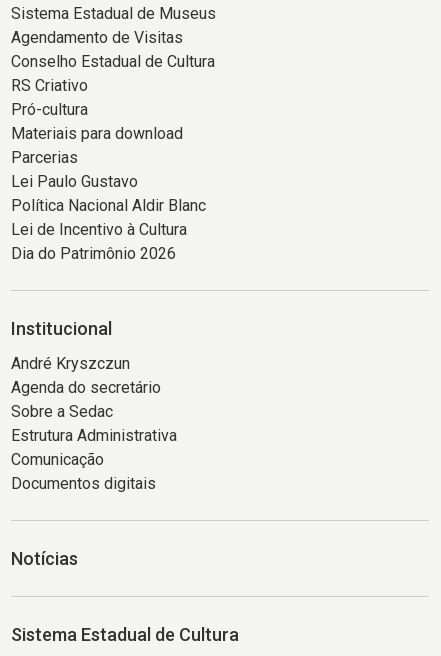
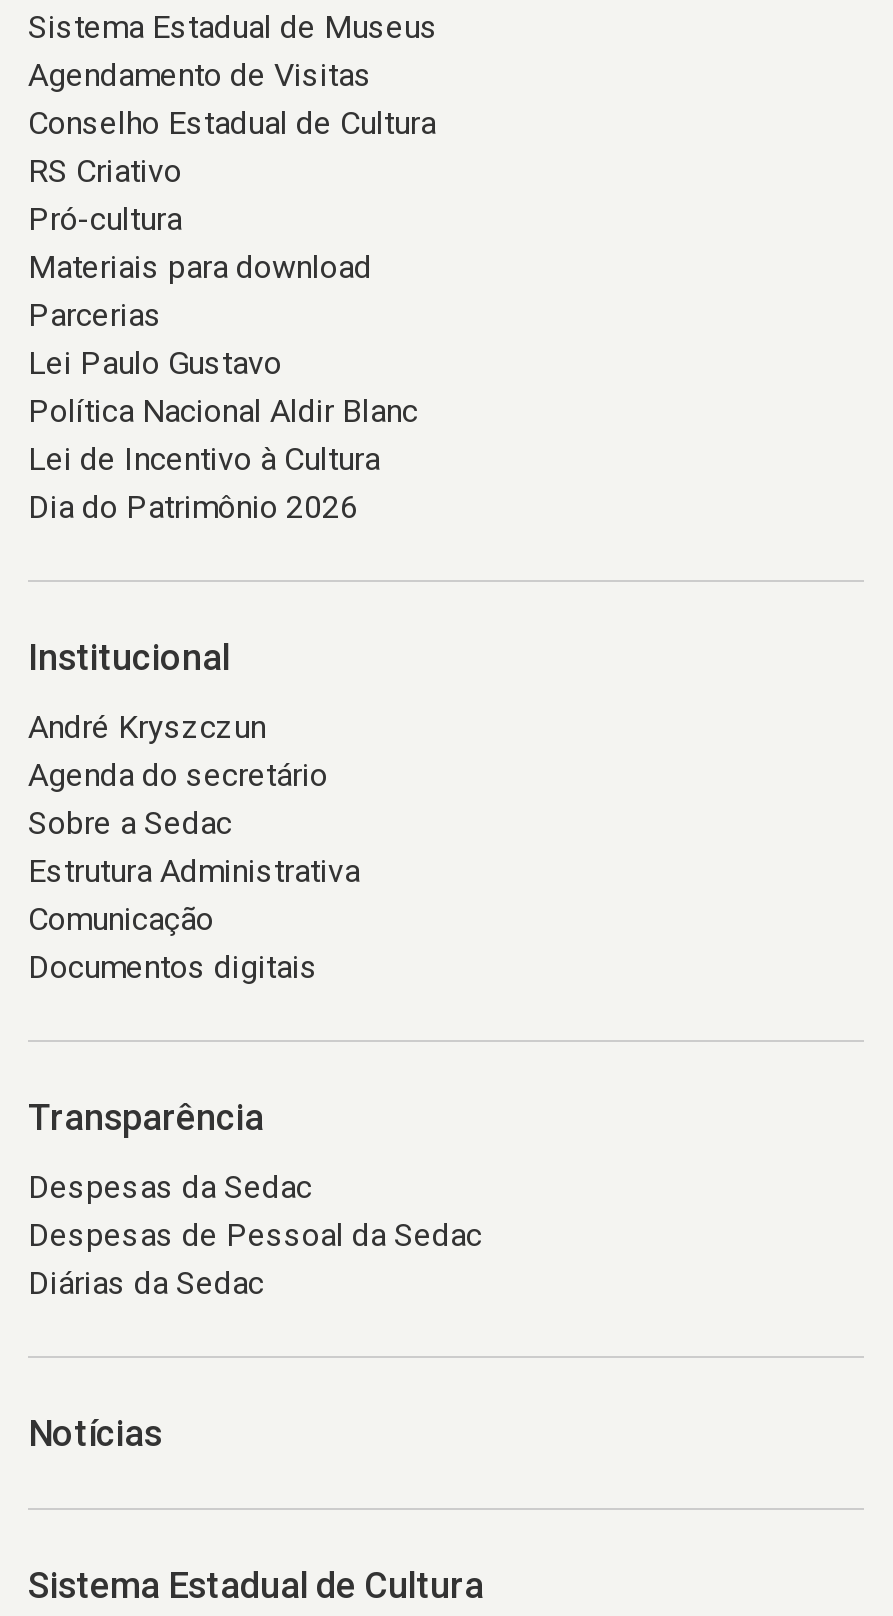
+ Transparência
+ Despesas da Sedac
+ Despesas de Pessoal da Sedac
+ Diárias da Sedac
